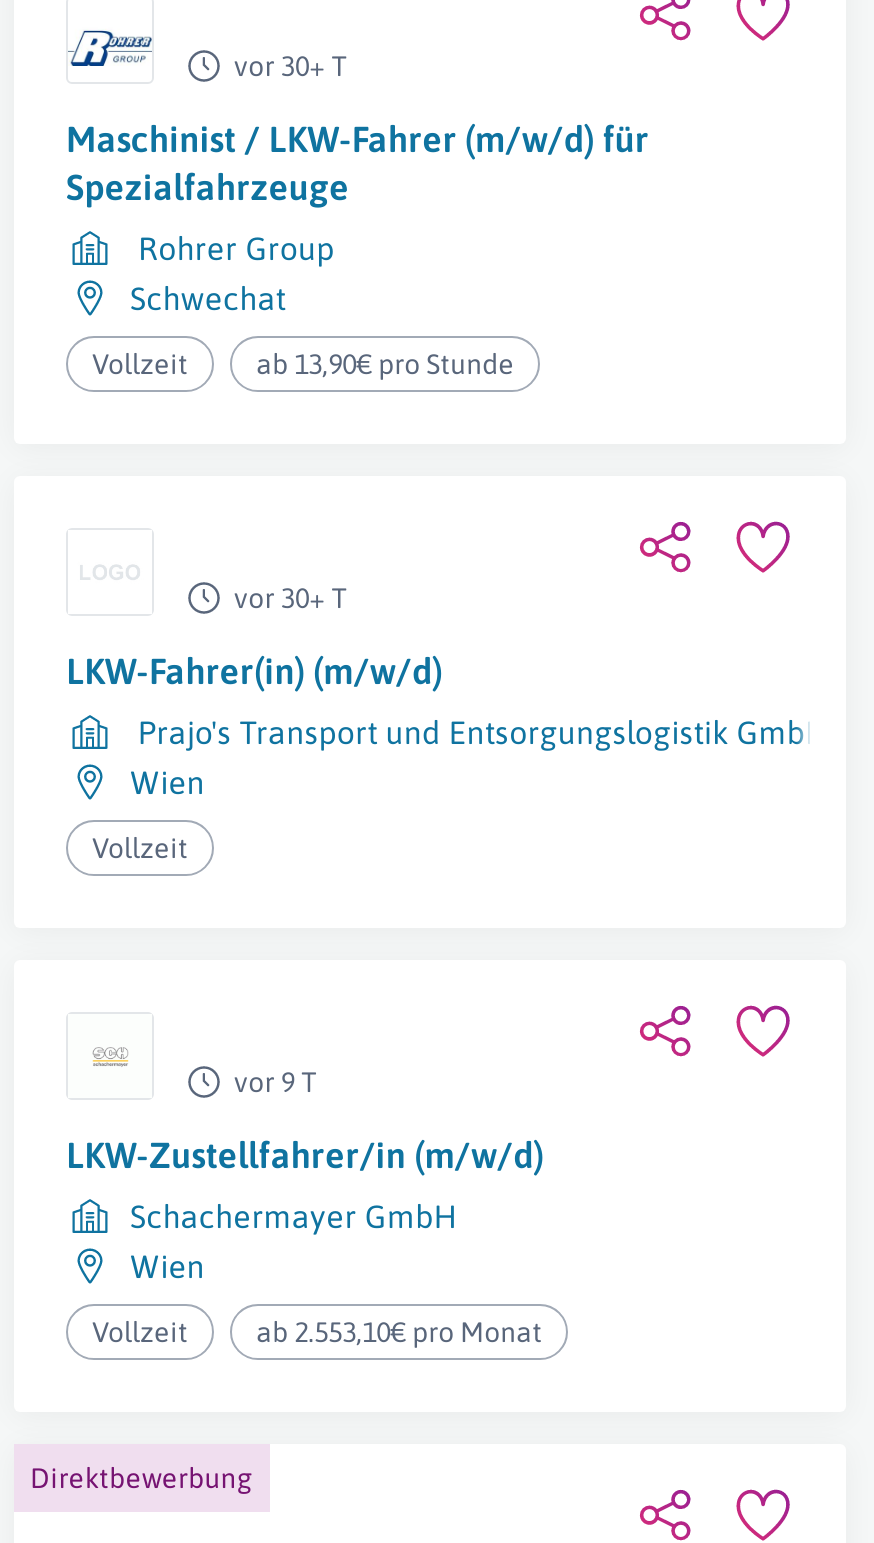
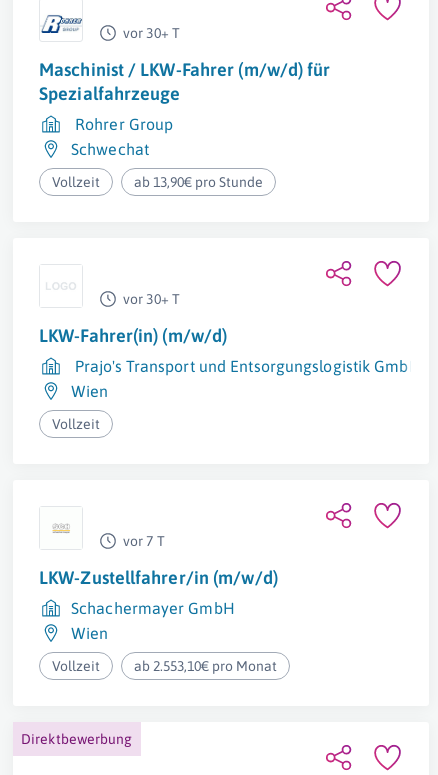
- vor 9 T
+ vor 7 T
